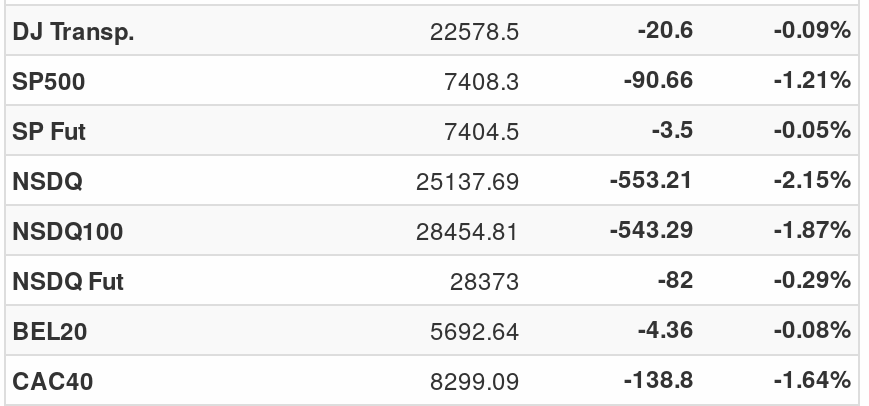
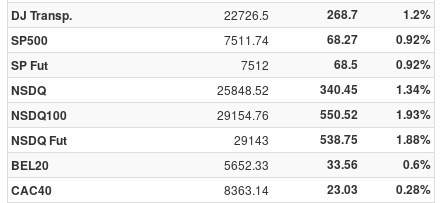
- 22578.5
+ 22726.5

- -20.6
+ 268.7

- -0.09%
+ 1.2%

- 7408.3
+ 7511.74

- -90.66
+ 68.27

- -1.21%
+ 0.92%

- 7404.5
+ 7512

- -3.5
+ 68.5

- -0.05%
+ 0.92%

- 25137.69
+ 25848.52

- -553.21
+ 340.45

- -2.15%
+ 1.34%

- 28454.81
+ 29154.76

- -543.29
+ 550.52

- -1.87%
+ 1.93%

- 28373
+ 29143

- -82
+ 538.75

- -0.29%
+ 1.88%

- 5692.64
+ 5652.33

- -4.36
+ 33.56

- -0.08%
+ 0.6%

- 8299.09
+ 8363.14

- -138.8
+ 23.03

- -1.64%
+ 0.28%
